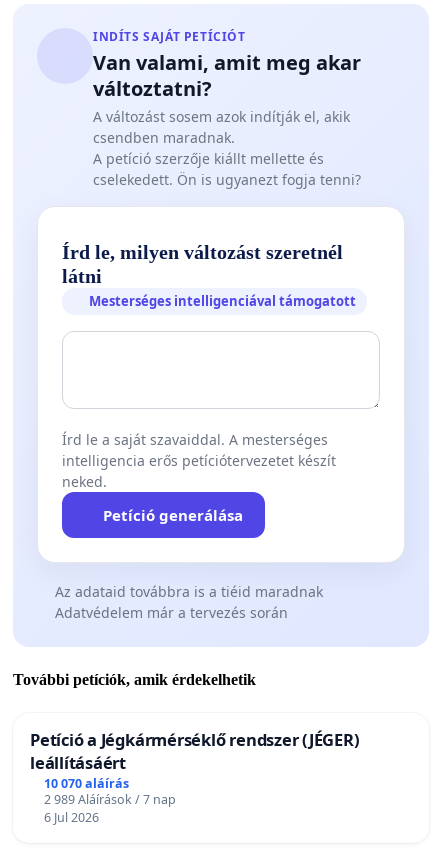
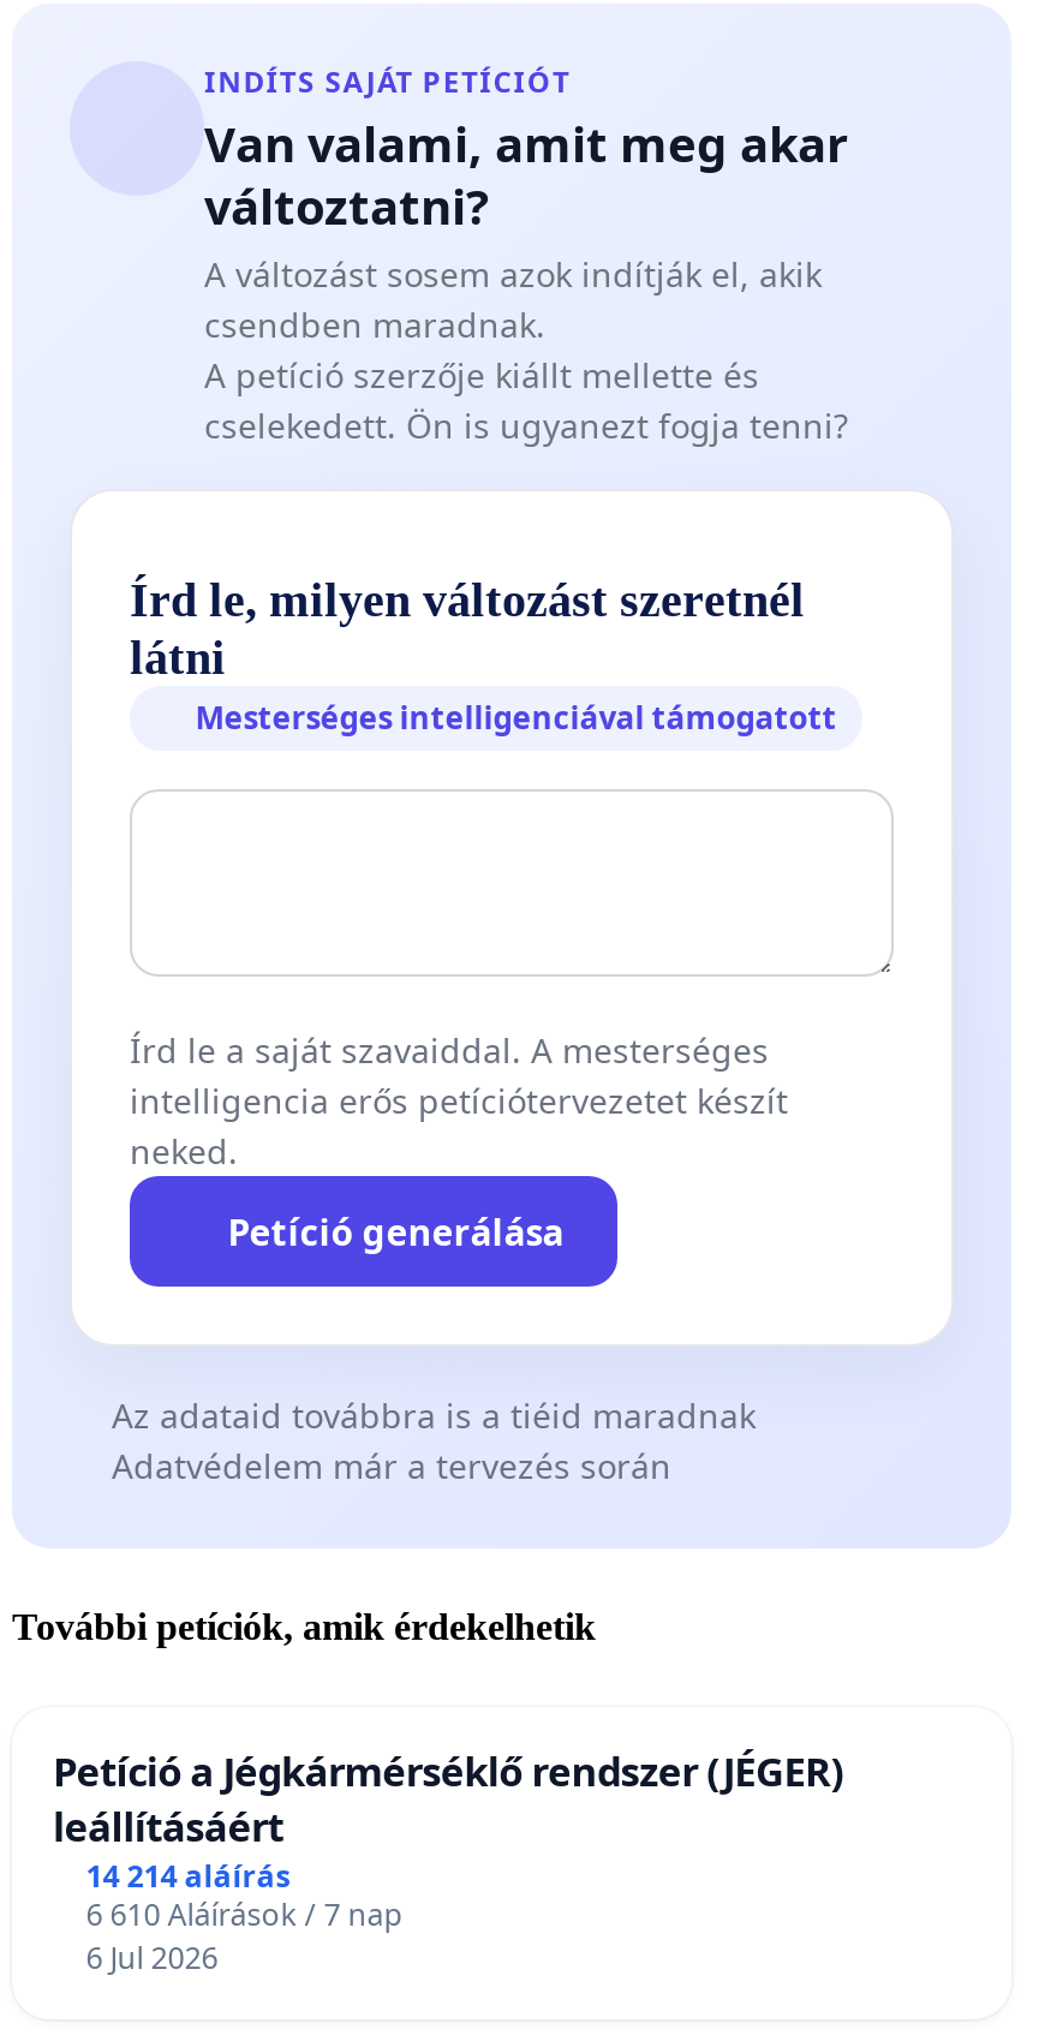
- 10 070 aláírás
+ 14 214 aláírás

- 2 989 Aláírások / 7 nap
+ 6 610 Aláírások / 7 nap
